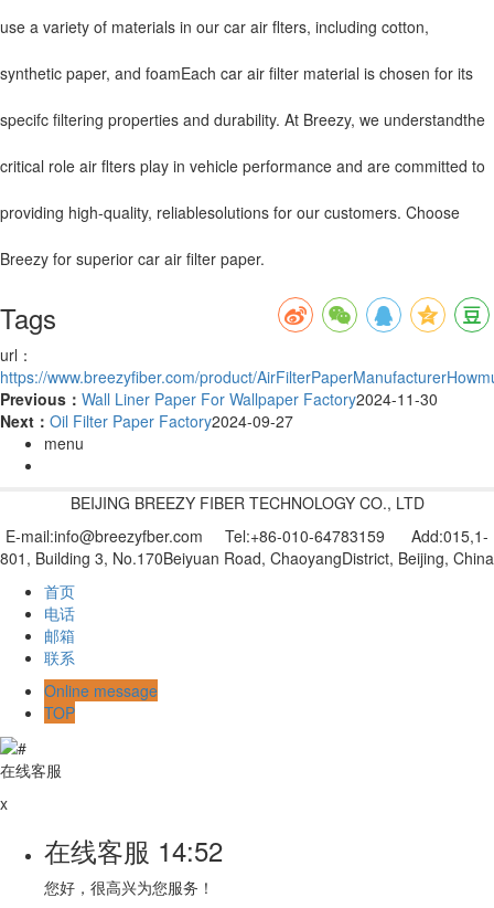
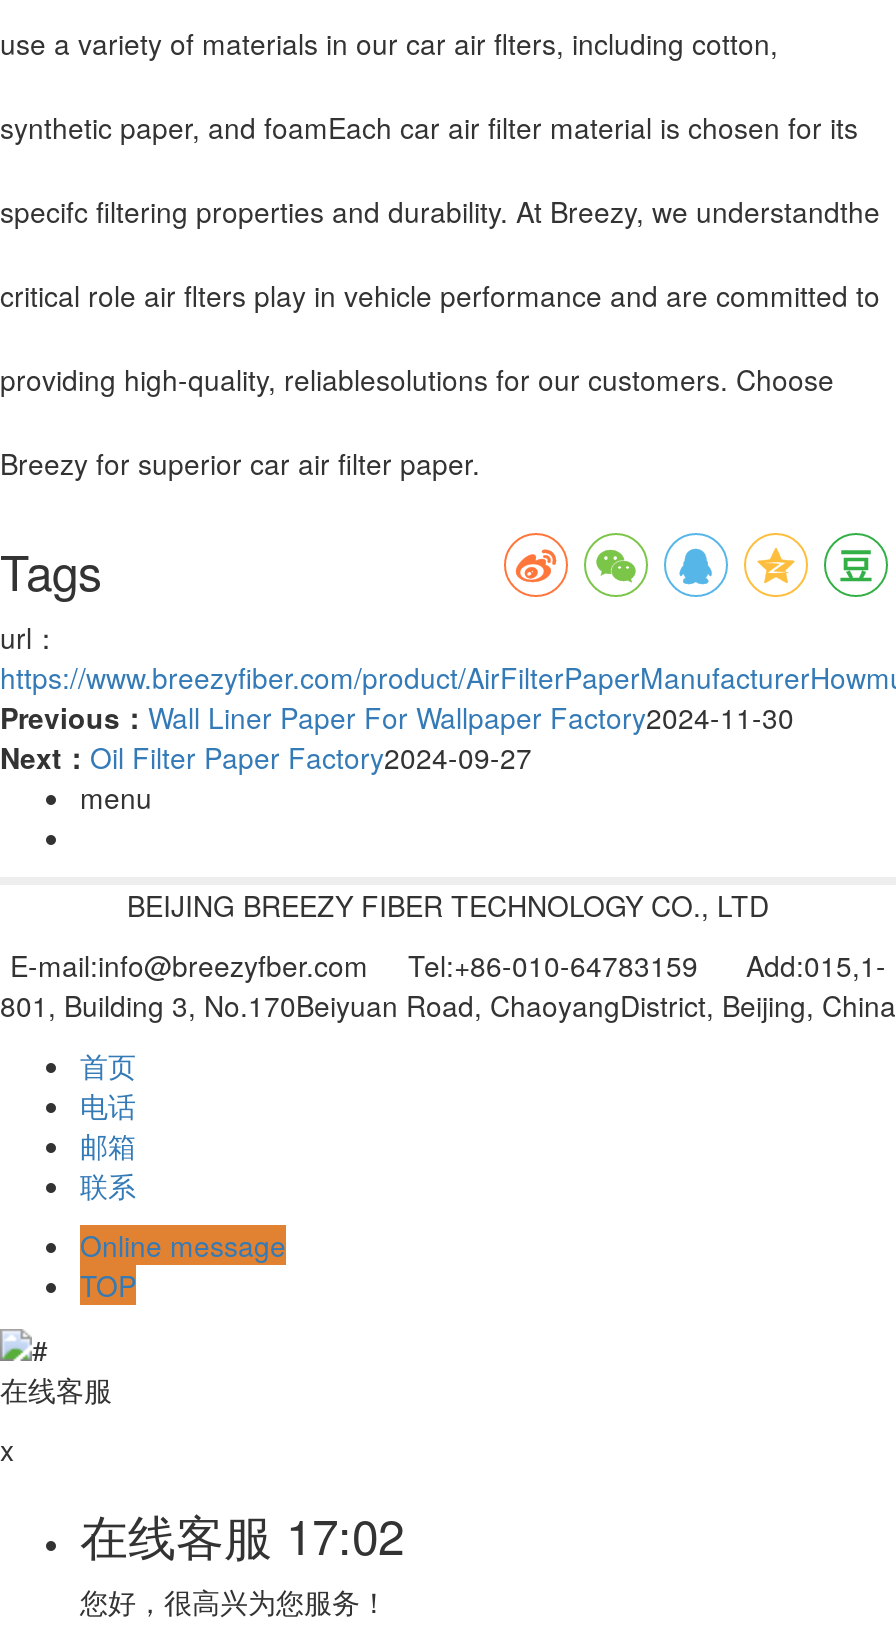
- 在线客服14:52
+ 在线客服17:02
